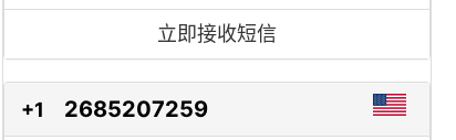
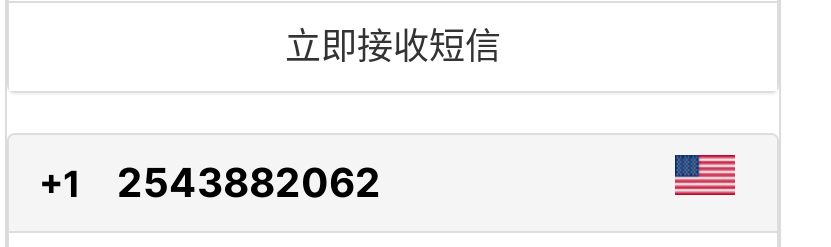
- +1 2685207259
+ +1 2543882062
